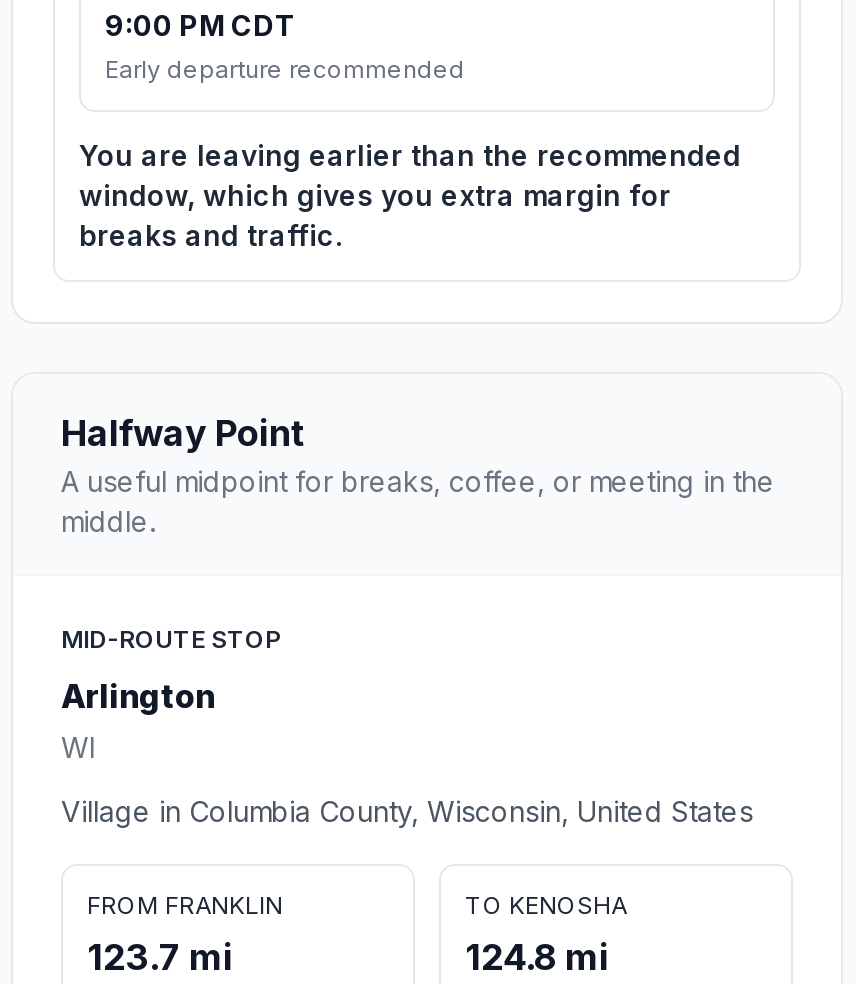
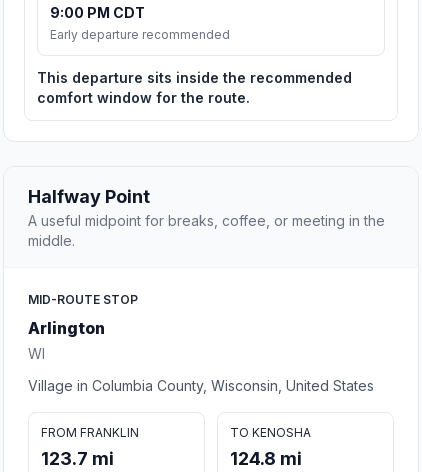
- You are leaving earlier than the recommended
- window, which gives you extra margin for
- breaks and traffic.
+ This departure sits inside the recommended
+ comfort window for the route.
